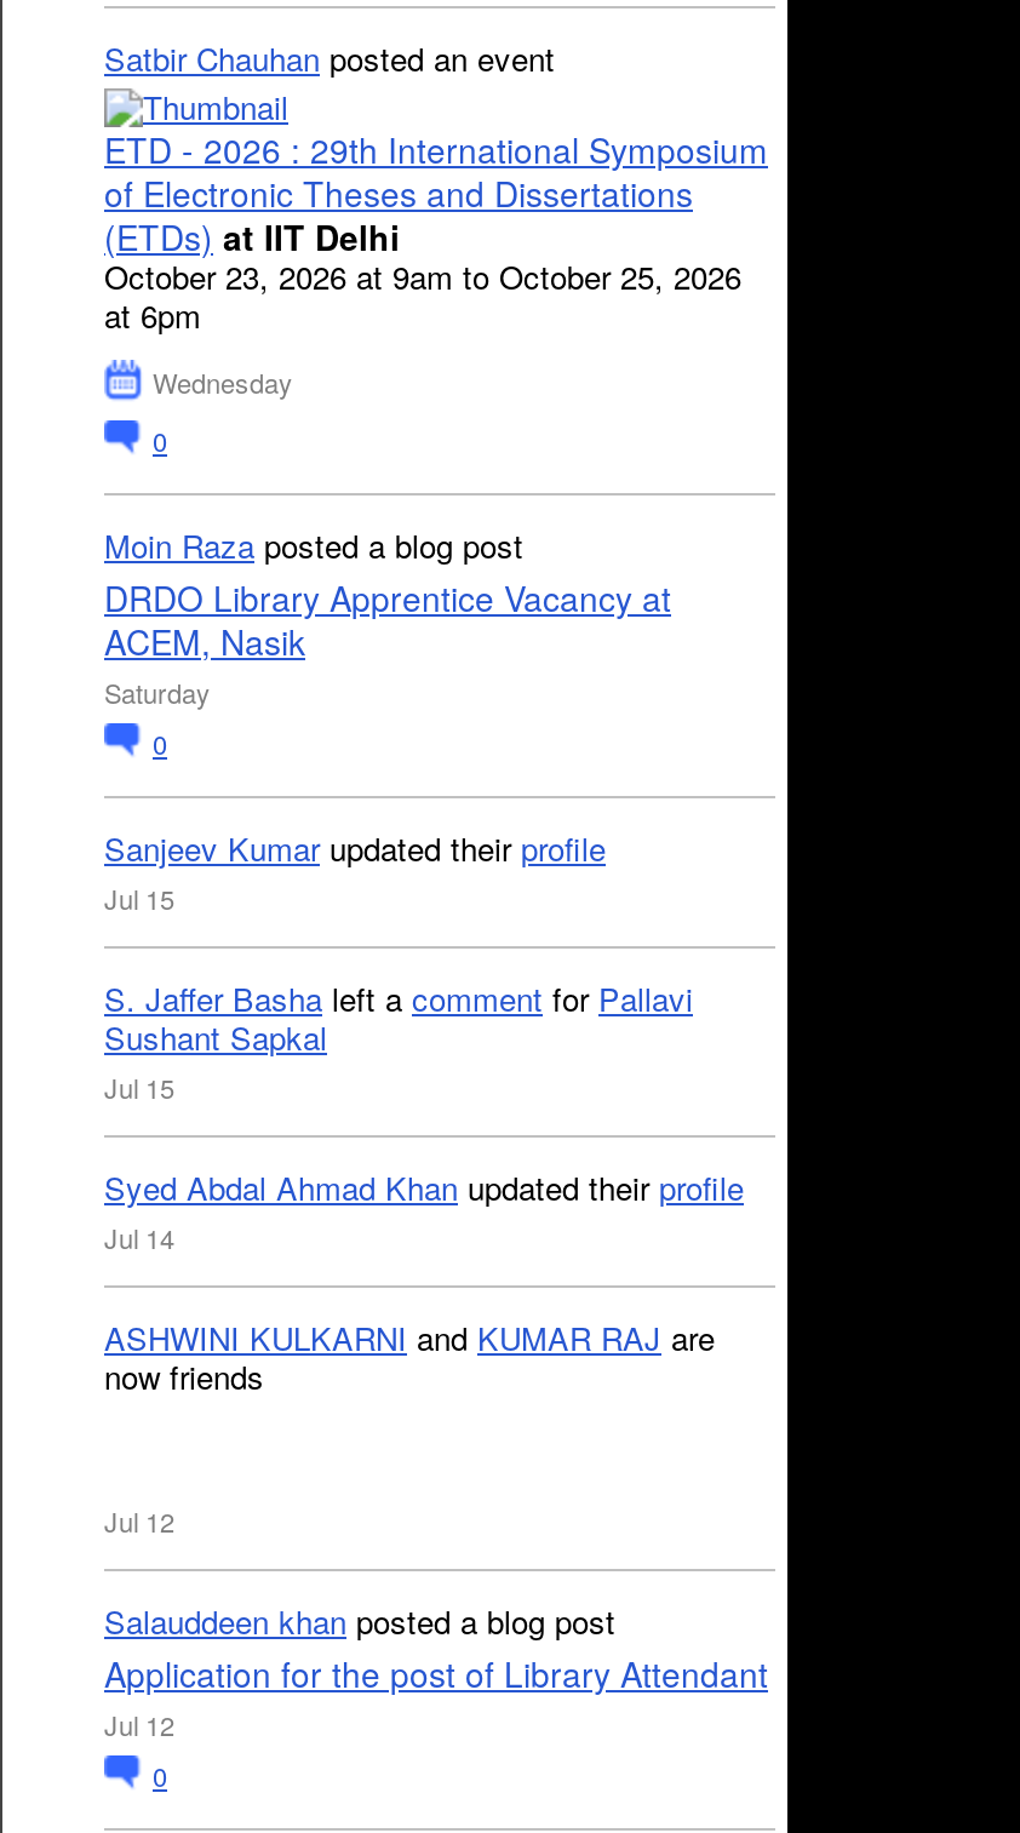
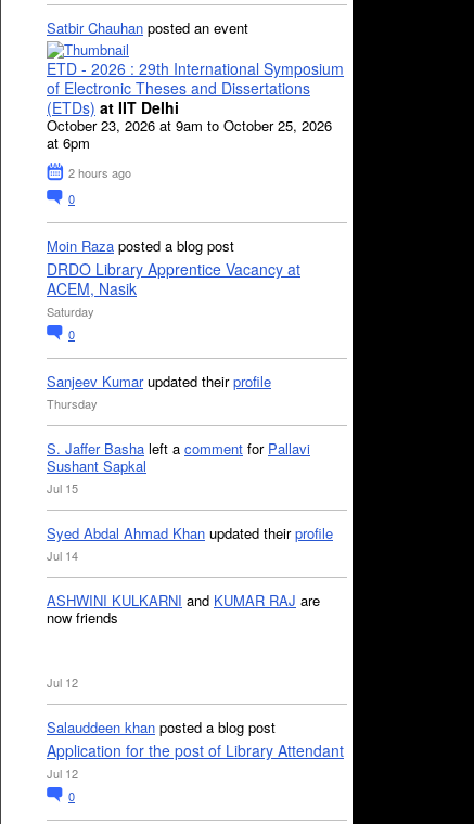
- Wednesday
+ 2 hours ago

- Jul 15
+ Thursday
